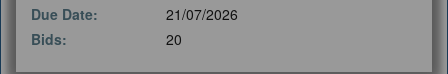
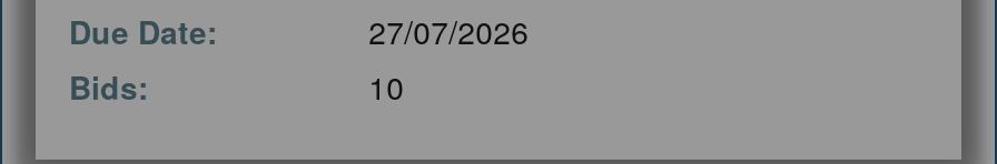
- 21/07/2026
+ 27/07/2026

- 20
+ 10
